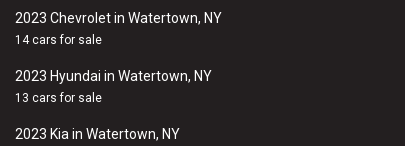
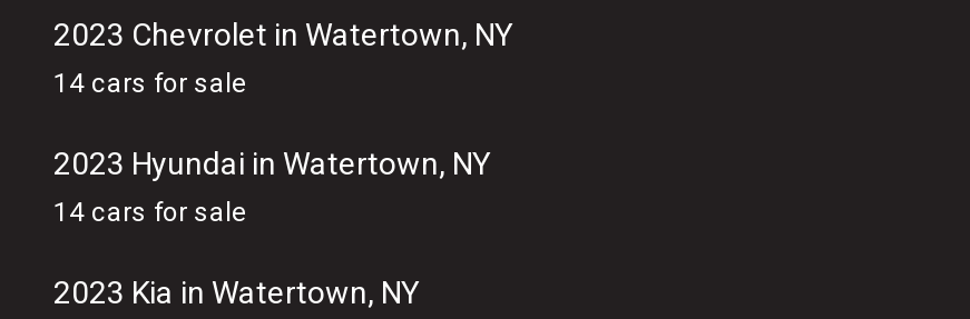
- 13 cars for sale
+ 14 cars for sale
